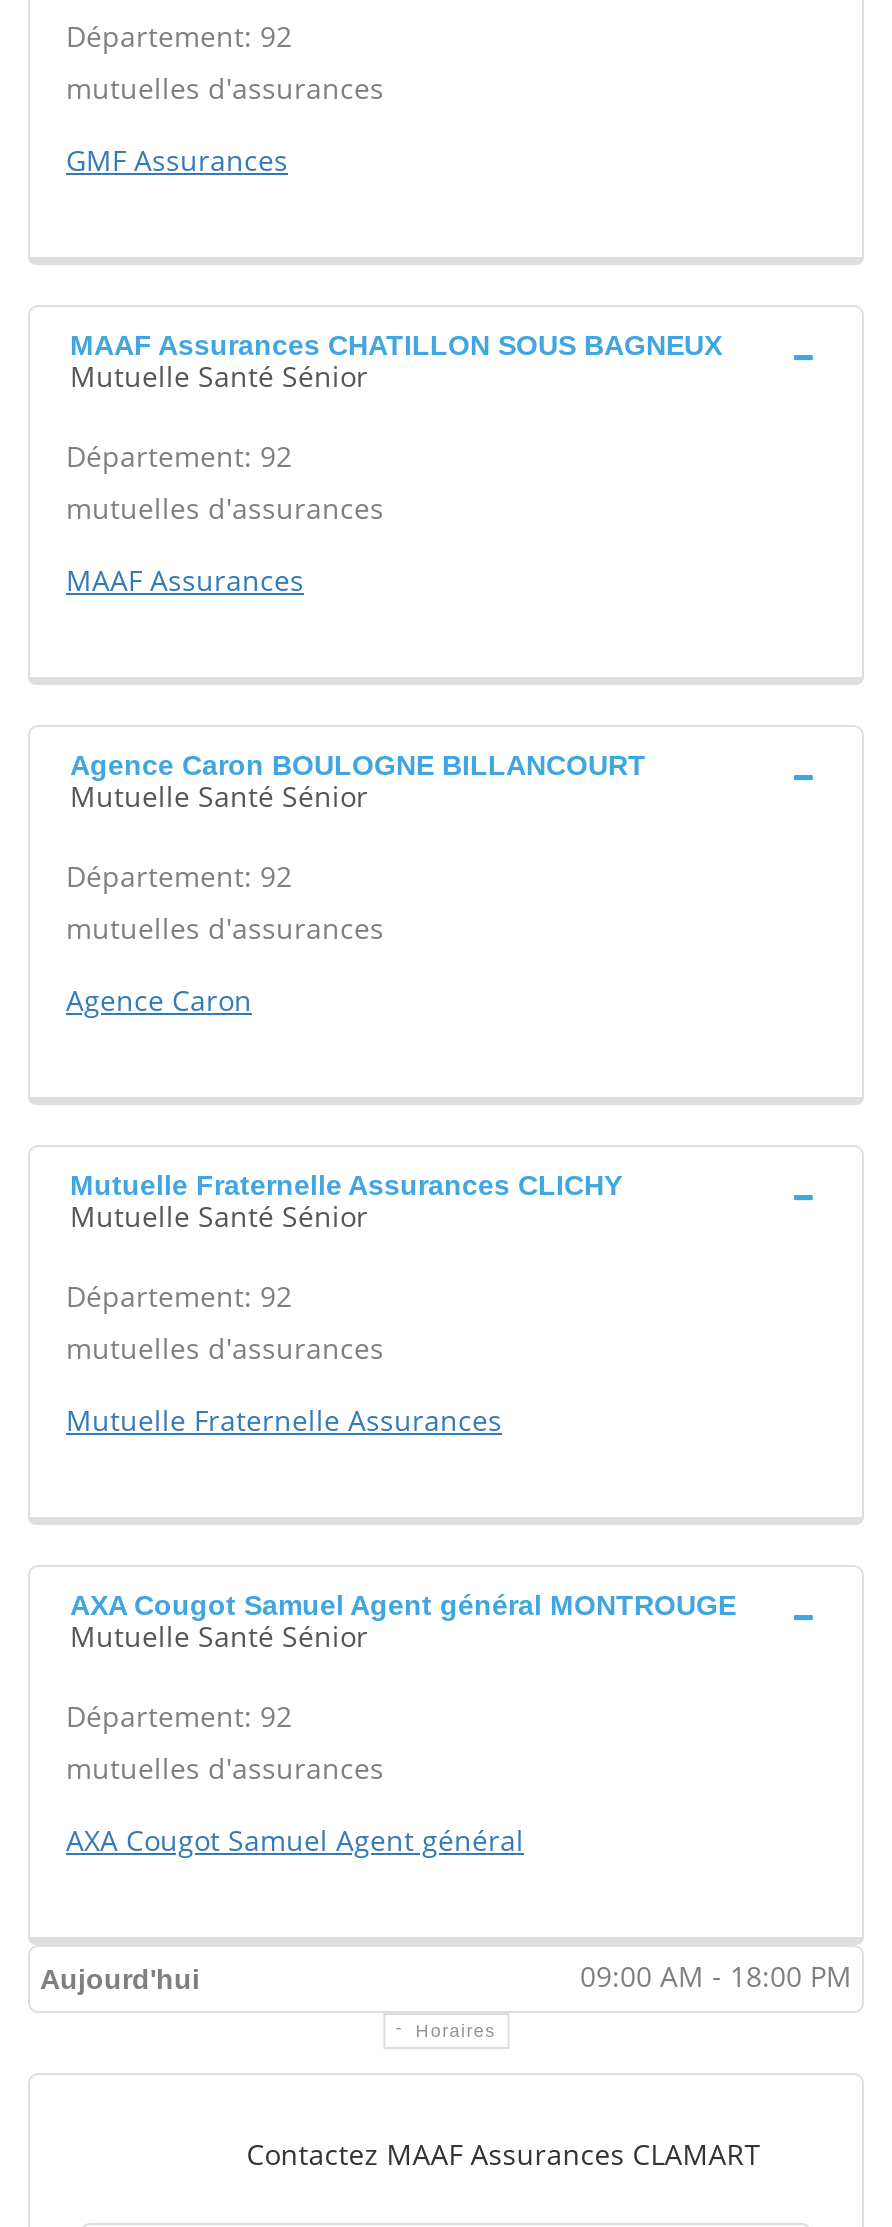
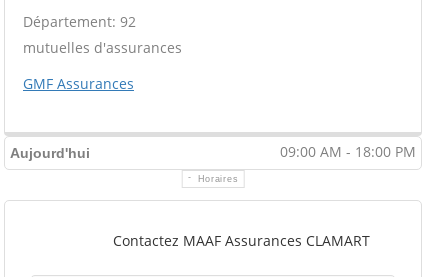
- MAAF Assurances CHATILLON SOUS BAGNEUX
- Mutuelle Santé Sénior
- Département: 92
- mutuelles d'assurances
- MAAF Assurances

- Agence Caron BOULOGNE BILLANCOURT
- Mutuelle Santé Sénior
- Département: 92
- mutuelles d'assurances
- Agence Caron

- Mutuelle Fraternelle Assurances CLICHY
- Mutuelle Santé Sénior
- Département: 92
- mutuelles d'assurances
- Mutuelle Fraternelle Assurances

- AXA Cougot Samuel Agent général MONTROUGE
- Mutuelle Santé Sénior
- Département: 92
- mutuelles d'assurances
- AXA Cougot Samuel Agent général
